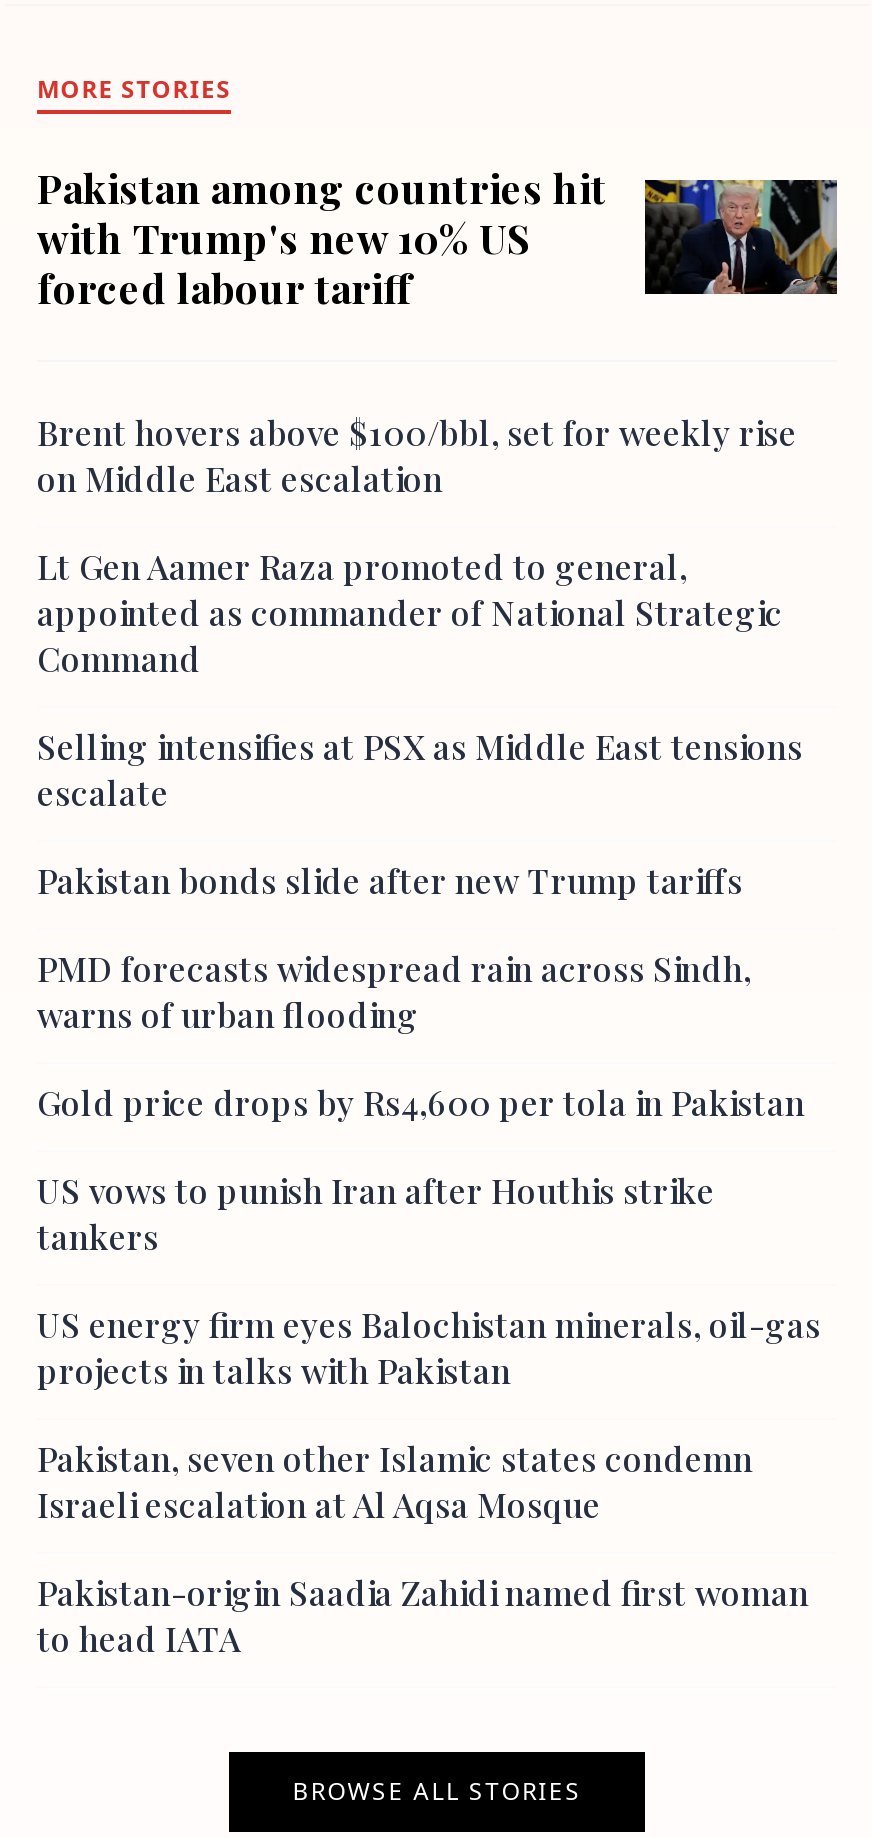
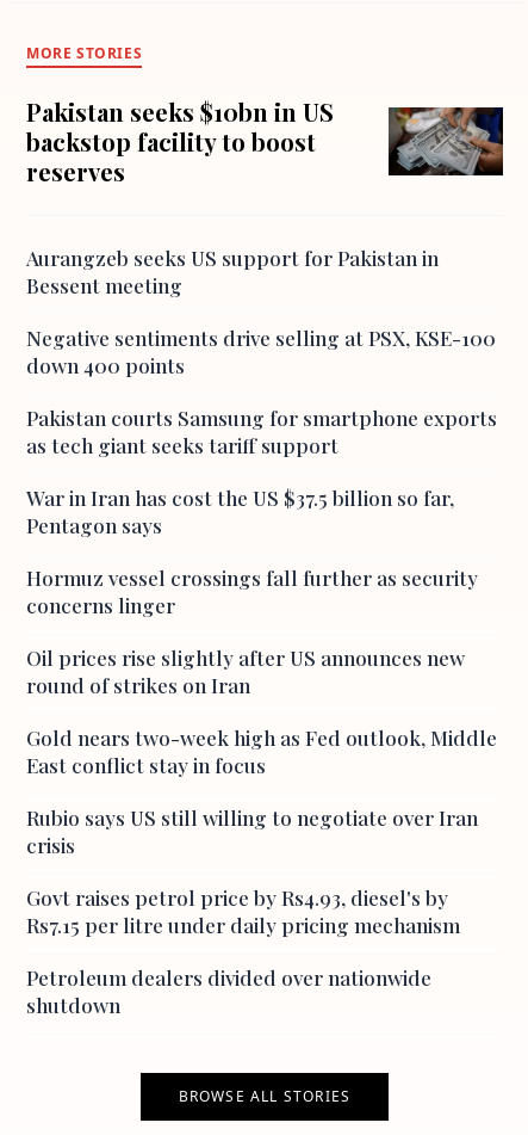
- Pakistan among countries hit
- with Trump's new 10% US
- forced labour tariff
+ Pakistan seeks $10bn in US
+ backstop facility to boost
+ reserves

- [image]
+ [image]

- Brent hovers above $100/bbl, set for weekly rise
- on Middle East escalation
+ Aurangzeb seeks US support for Pakistan in
+ Bessent meeting

- Lt Gen Aamer Raza promoted to general,
- appointed as commander of National Strategic
- Command
+ Negative sentiments drive selling at PSX, KSE-100
+ down 400 points

- Selling intensifies at PSX as Middle East tensions
- escalate
+ Pakistan courts Samsung for smartphone exports
+ as tech giant seeks tariff support

- Pakistan bonds slide after new Trump tariffs
+ War in Iran has cost the US $37.5 billion so far,
+ Pentagon says

- PMD forecasts widespread rain across Sindh,
- warns of urban flooding
+ Hormuz vessel crossings fall further as security
+ concerns linger

- Gold price drops by Rs4,600 per tola in Pakistan
+ Oil prices rise slightly after US announces new
+ round of strikes on Iran

- US vows to punish Iran after Houthis strike
- tankers
+ Gold nears two-week high as Fed outlook, Middle
+ East conflict stay in focus

- US energy firm eyes Balochistan minerals, oil-gas
- projects in talks with Pakistan
+ Rubio says US still willing to negotiate over Iran
+ crisis

- Pakistan, seven other Islamic states condemn
- Israeli escalation at Al Aqsa Mosque
+ Govt raises petrol price by Rs4.93, diesel's by
+ Rs7.15 per litre under daily pricing mechanism

- Pakistan-origin Saadia Zahidi named first woman
- to head IATA
+ Petroleum dealers divided over nationwide
+ shutdown
